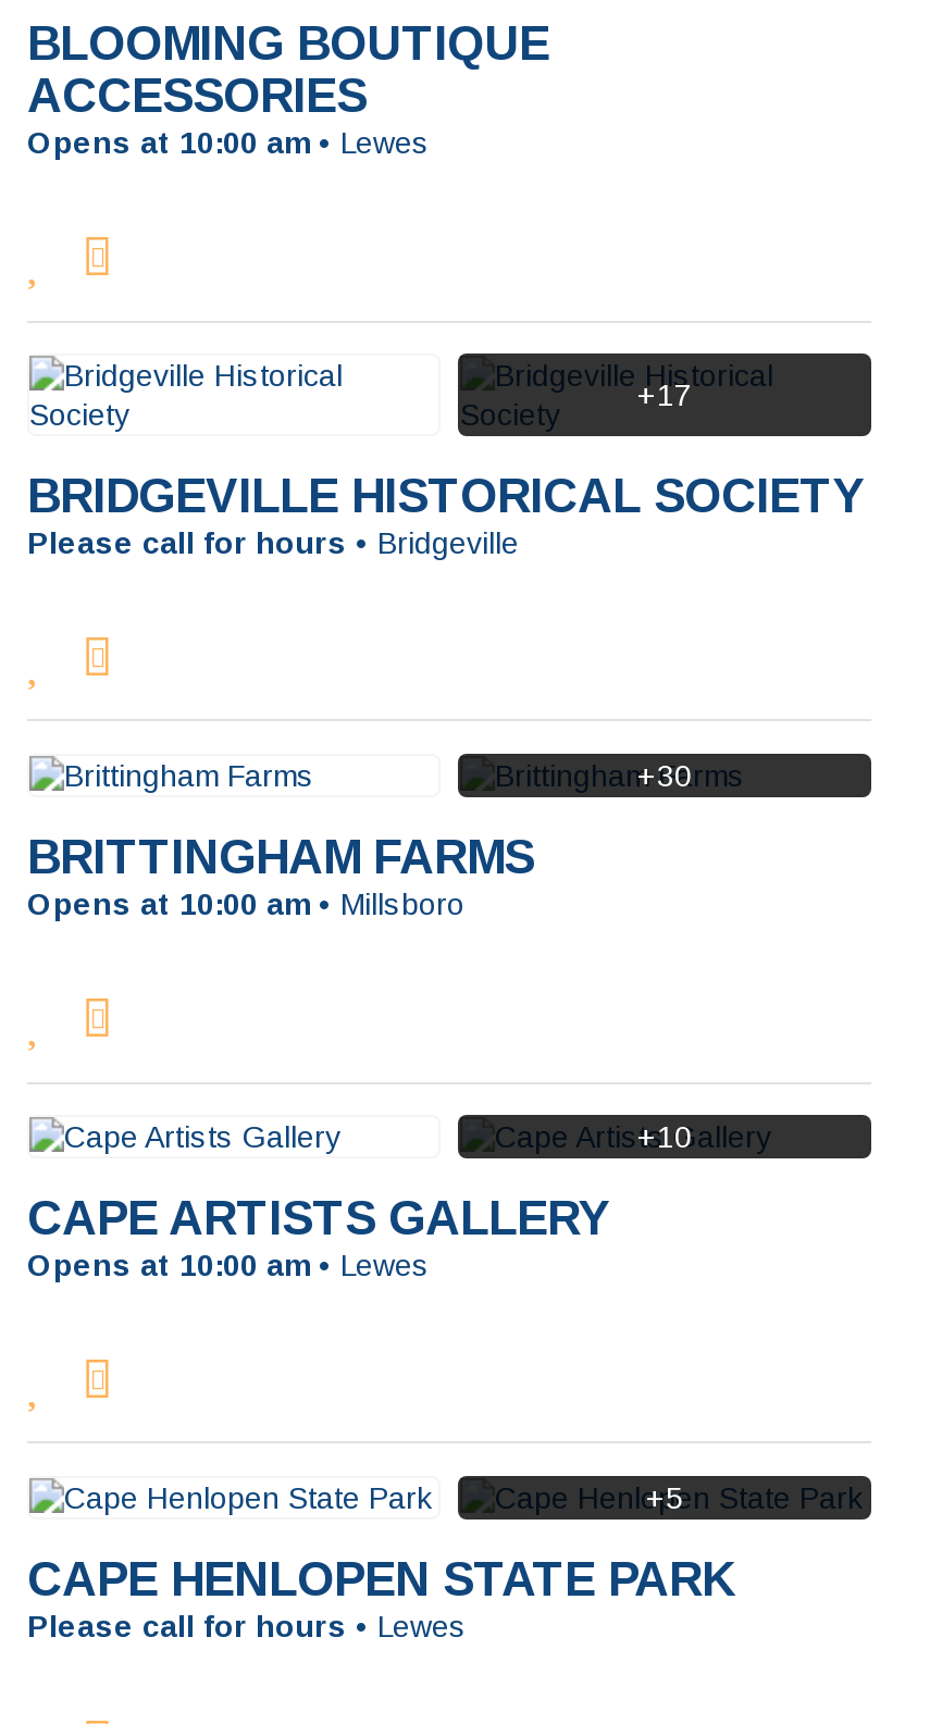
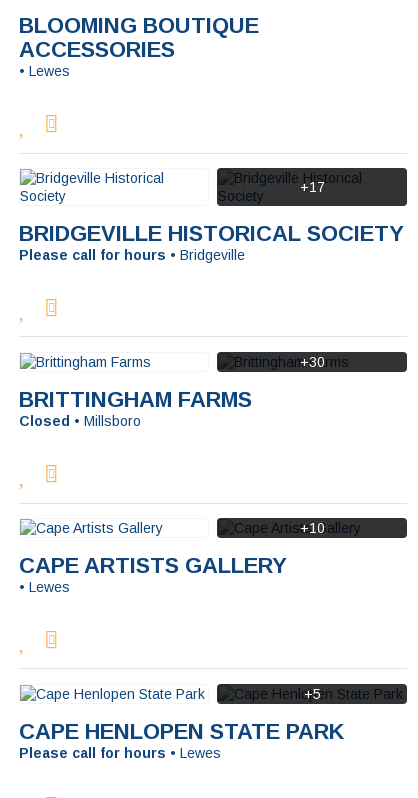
- Opens at 10:00 am • Lewes
+ • Lewes

- Opens at 10:00 am • Millsboro
+ Closed • Millsboro

- Opens at 10:00 am • Lewes
+ • Lewes
